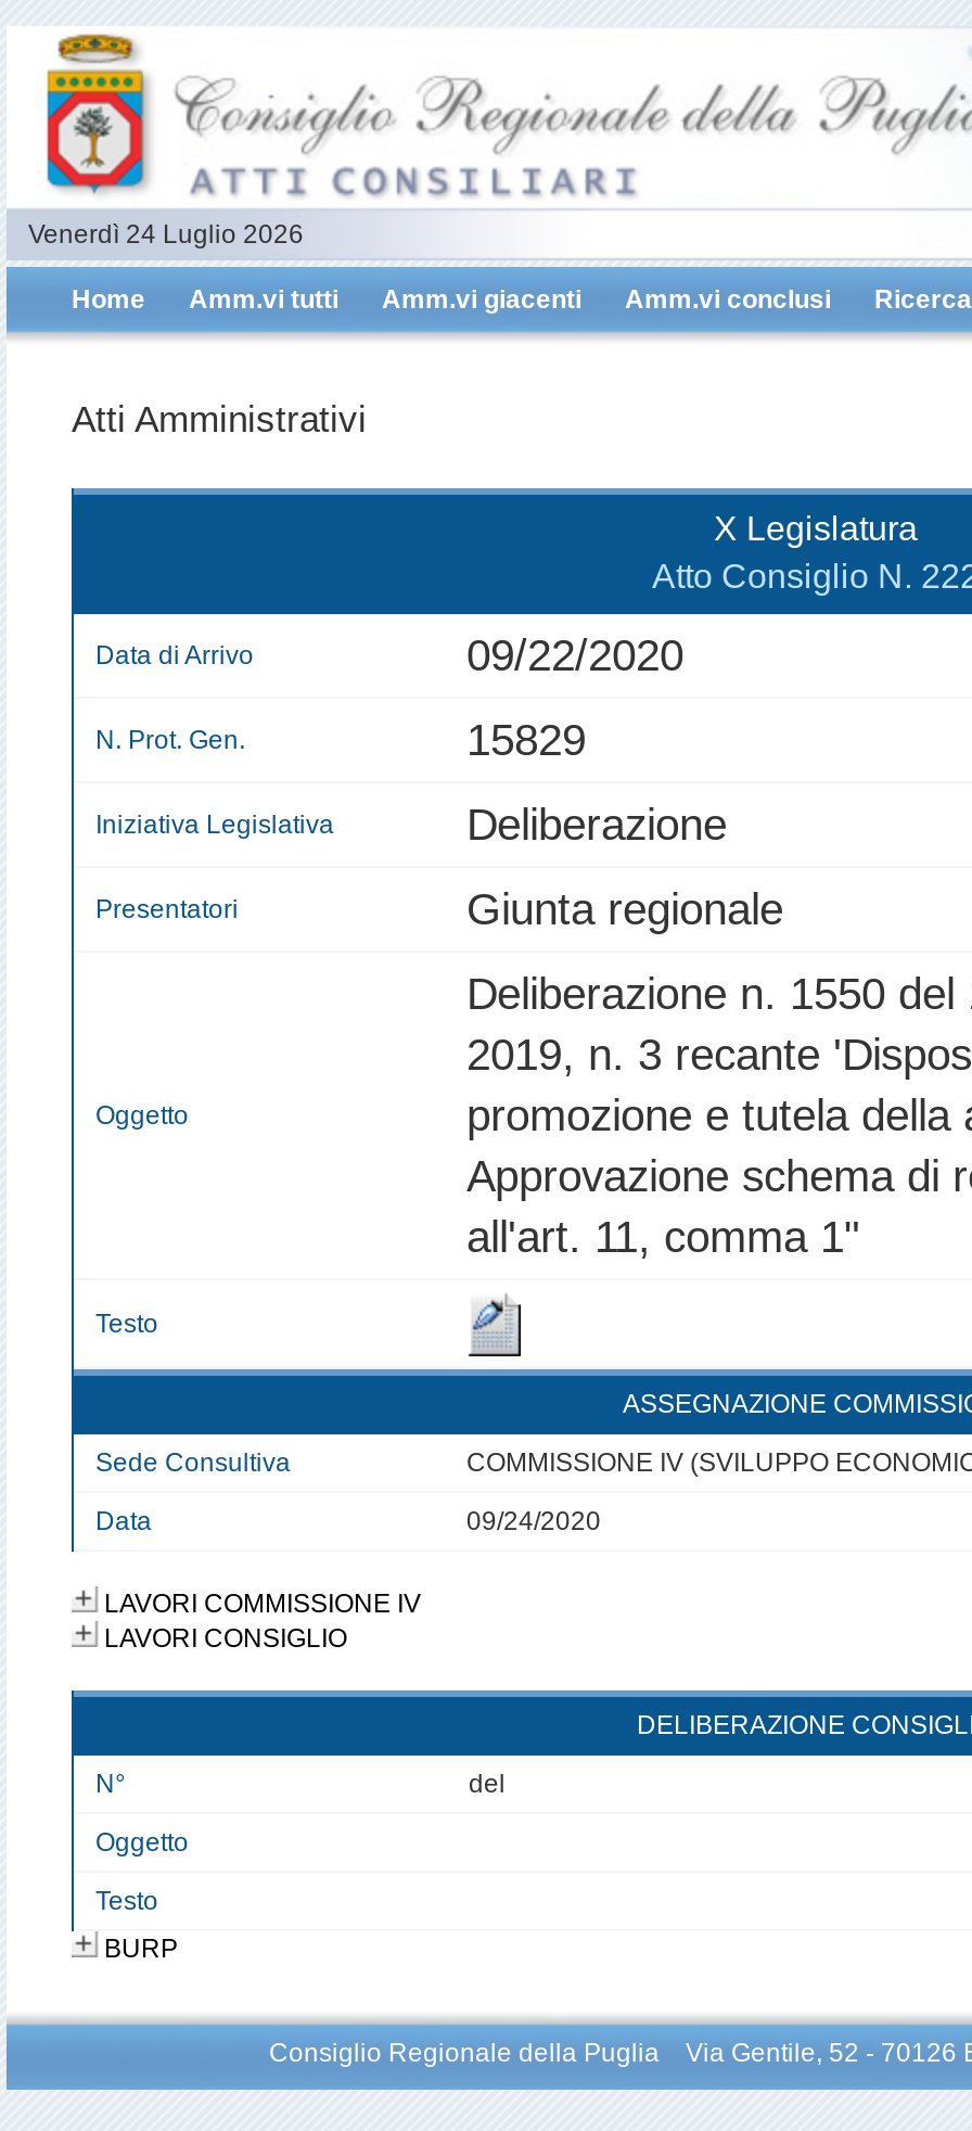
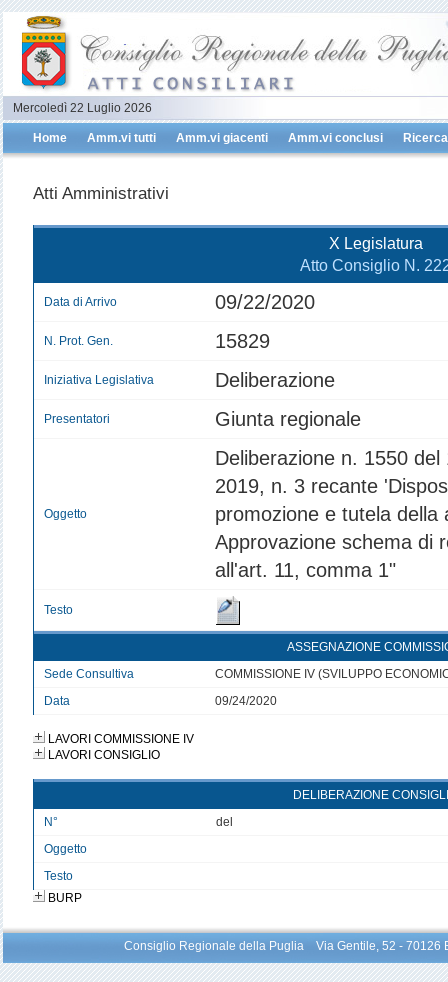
- Venerdì 24 Luglio 2026
+ Mercoledì 22 Luglio 2026
